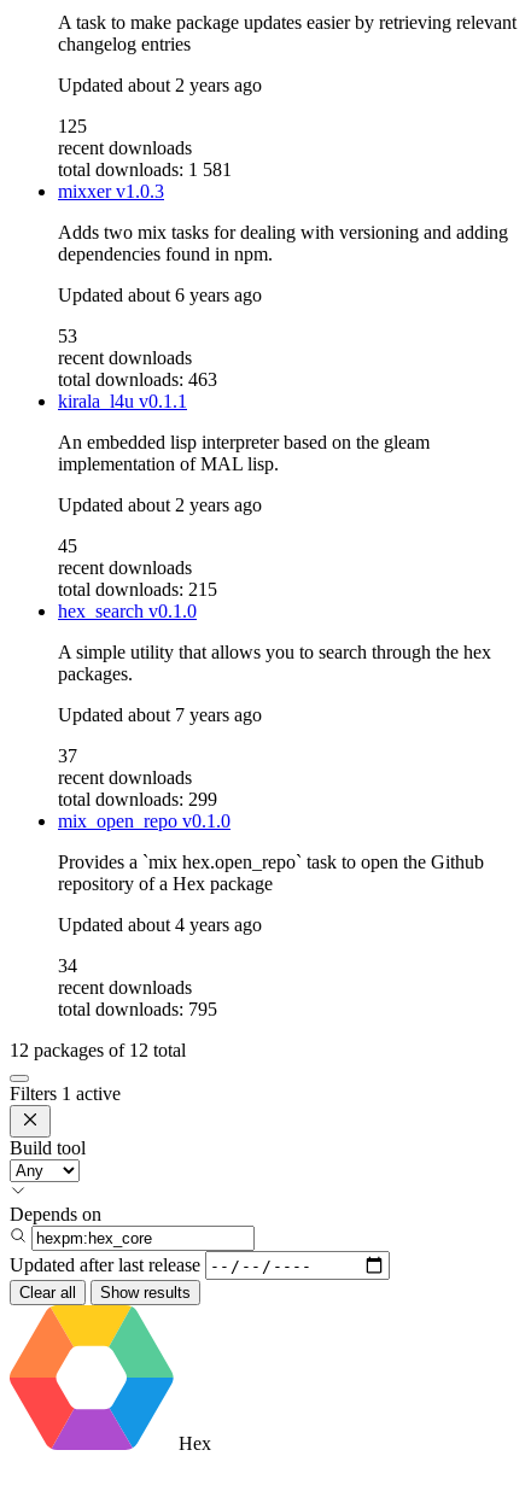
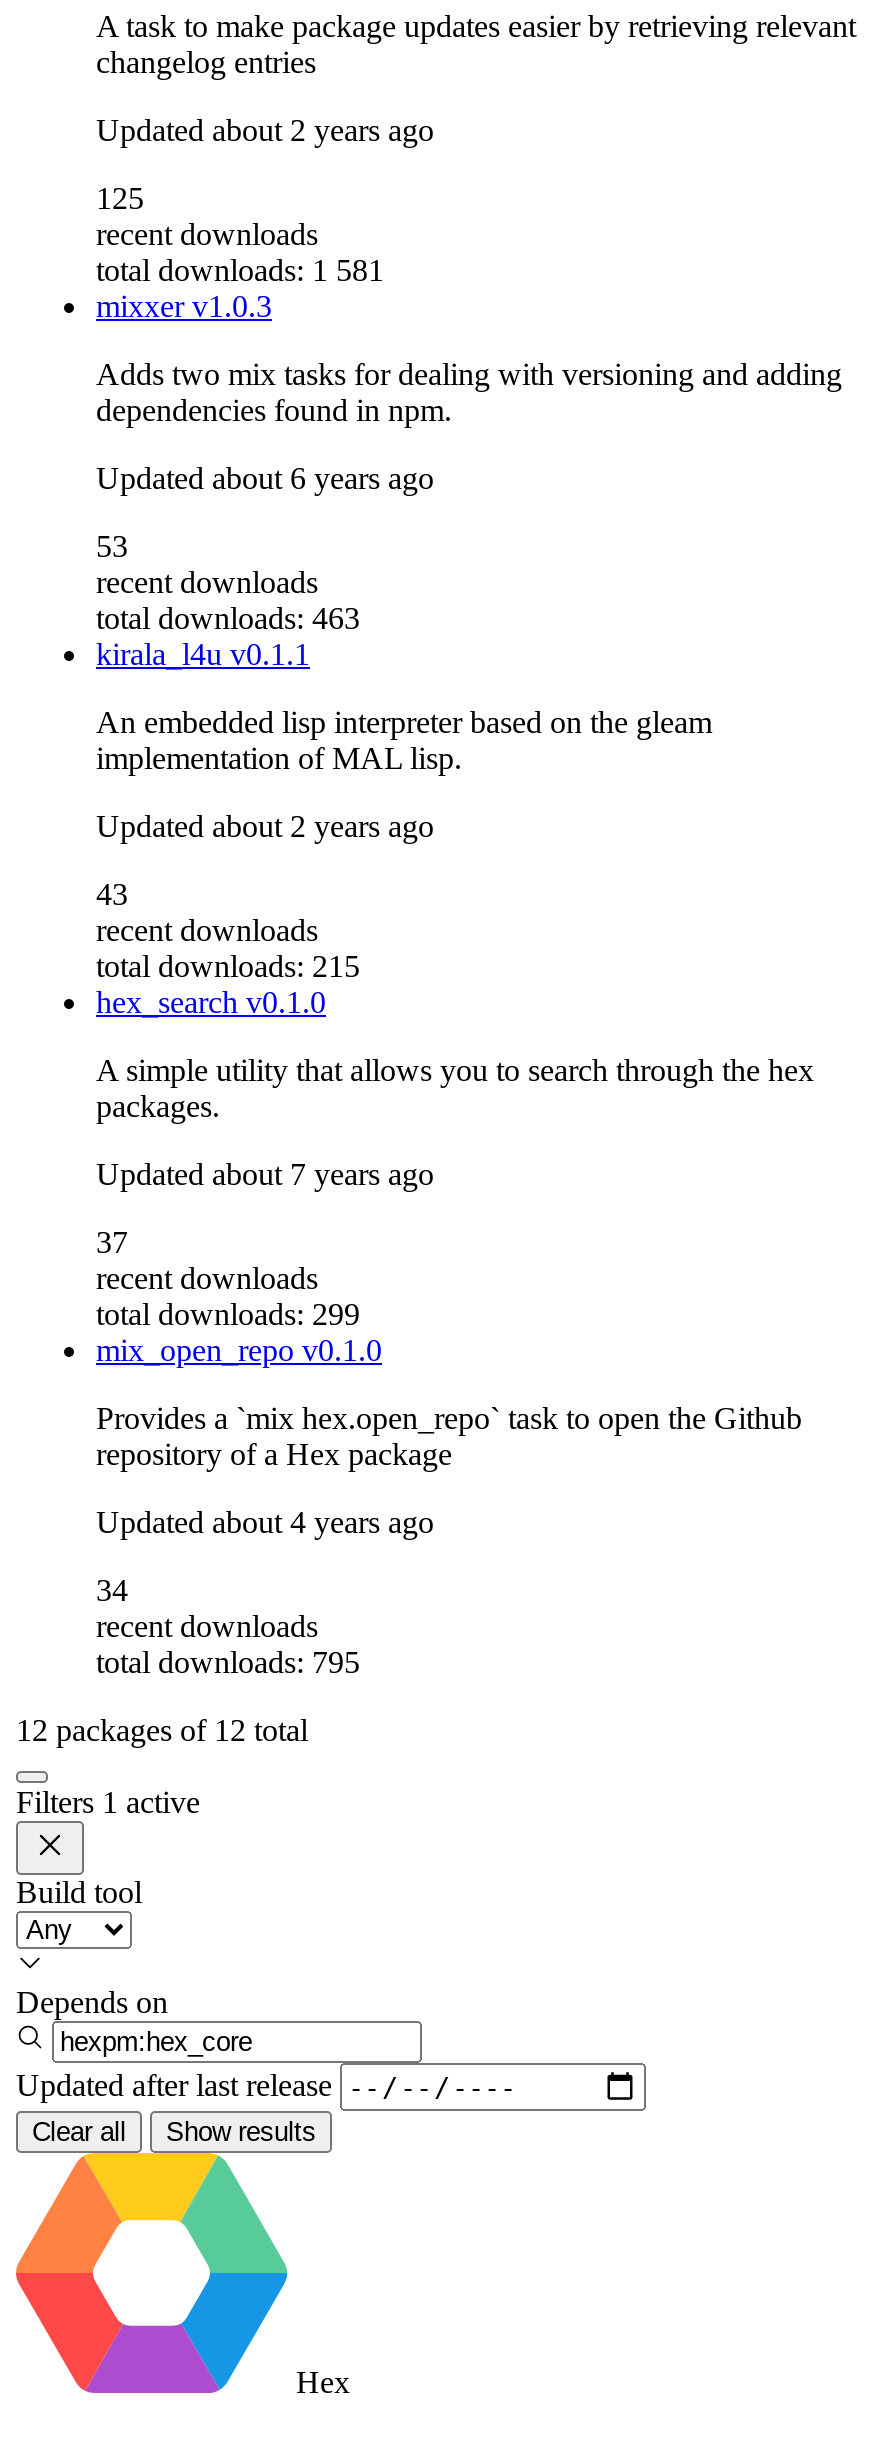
- 45
+ 43
